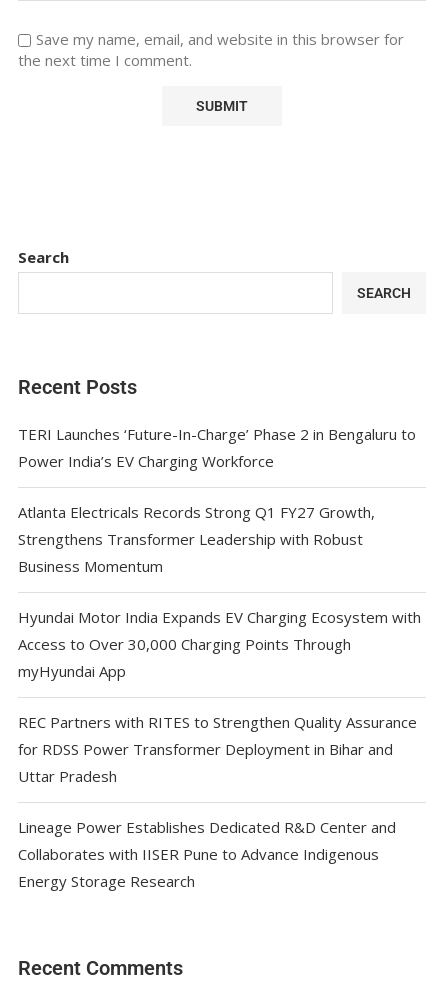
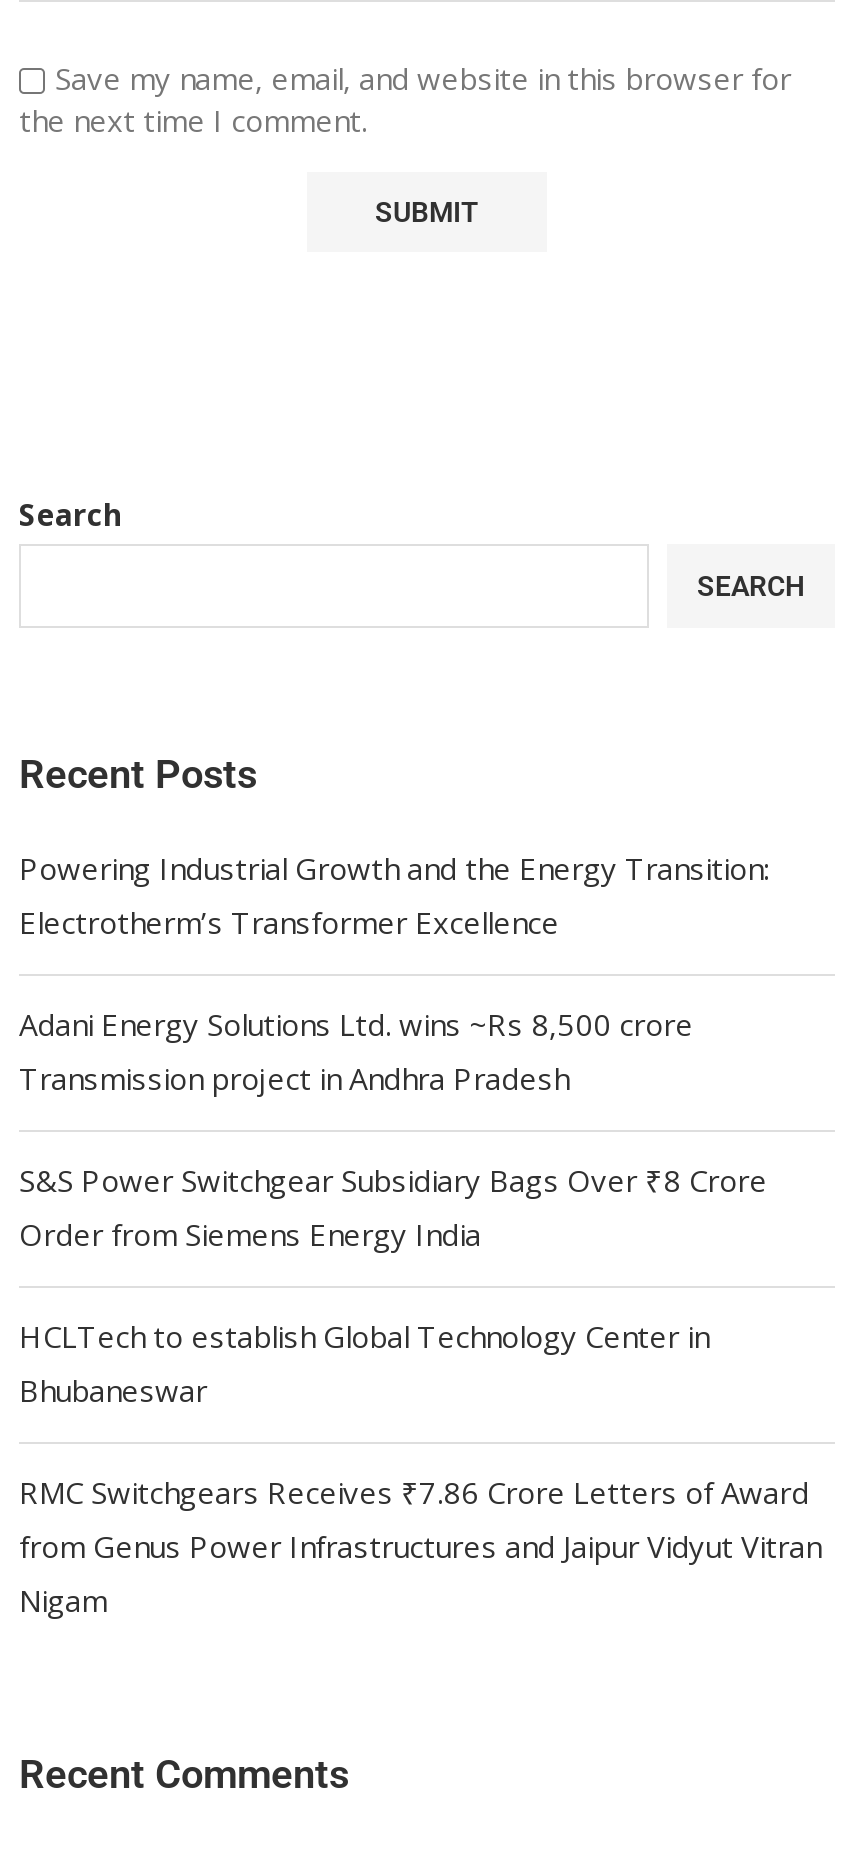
- TERI Launches ‘Future-In-Charge’ Phase 2 in Bengaluru to
- Power India’s EV Charging Workforce
+ Powering Industrial Growth and the Energy Transition:
+ Electrotherm’s Transformer Excellence

- Atlanta Electricals Records Strong Q1 FY27 Growth,
- Strengthens Transformer Leadership with Robust
- Business Momentum
+ Adani Energy Solutions Ltd. wins ~Rs 8,500 crore
+ Transmission project in Andhra Pradesh

- Hyundai Motor India Expands EV Charging Ecosystem with
- Access to Over 30,000 Charging Points Through
- myHyundai App
+ S&S Power Switchgear Subsidiary Bags Over ₹8 Crore
+ Order from Siemens Energy India

- REC Partners with RITES to Strengthen Quality Assurance
- for RDSS Power Transformer Deployment in Bihar and
- Uttar Pradesh
+ HCLTech to establish Global Technology Center in
+ Bhubaneswar

- Lineage Power Establishes Dedicated R&D Center and
- Collaborates with IISER Pune to Advance Indigenous
- Energy Storage Research
+ RMC Switchgears Receives ₹7.86 Crore Letters of Award
+ from Genus Power Infrastructures and Jaipur Vidyut Vitran
+ Nigam
